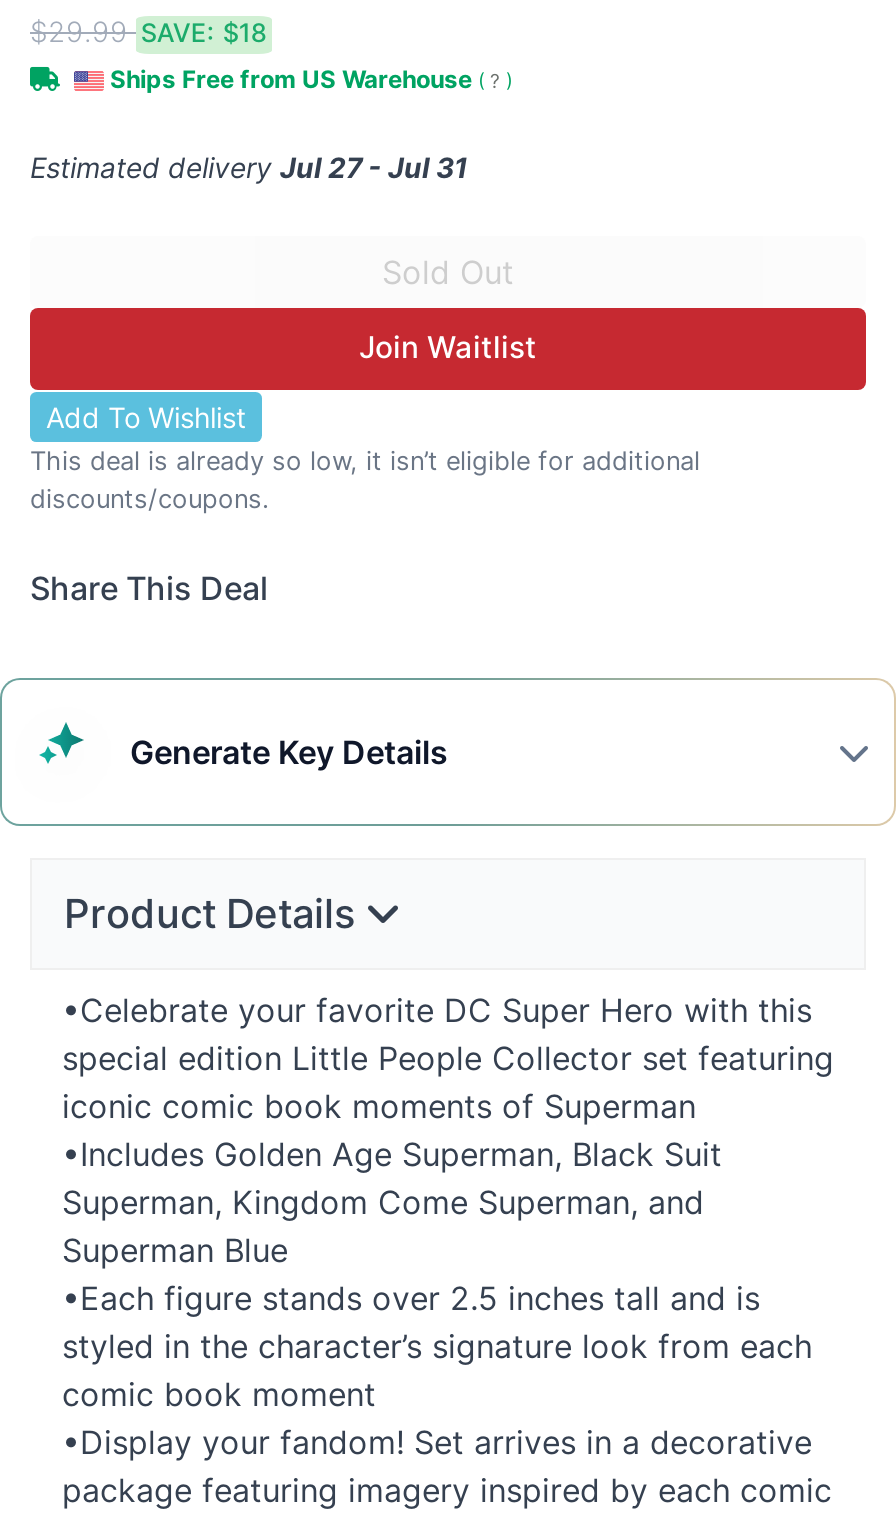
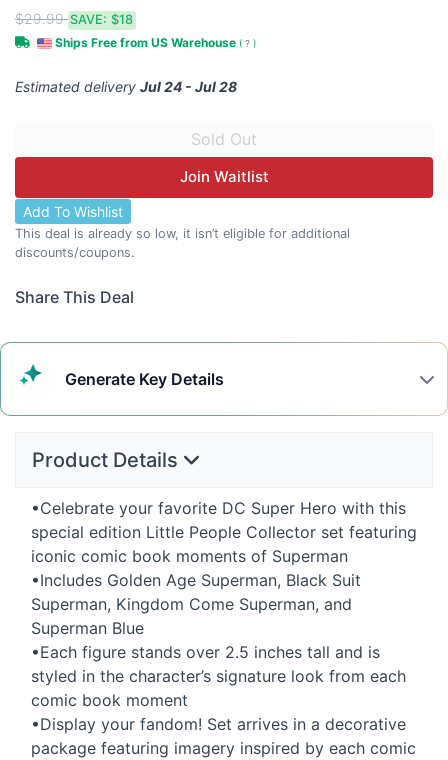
- Estimated delivery Jul 27 - Jul 31
+ Estimated delivery Jul 24 - Jul 28
